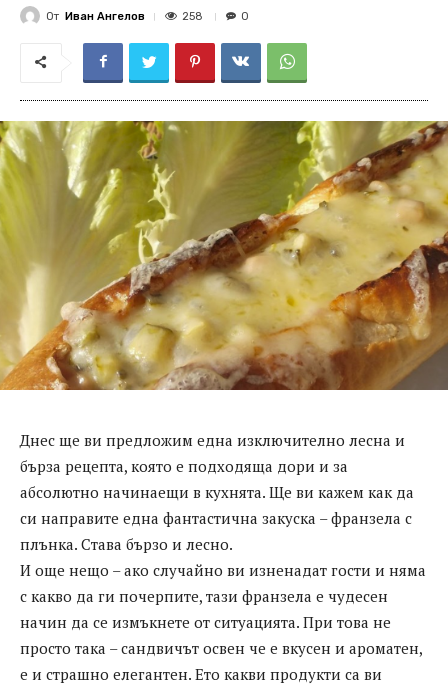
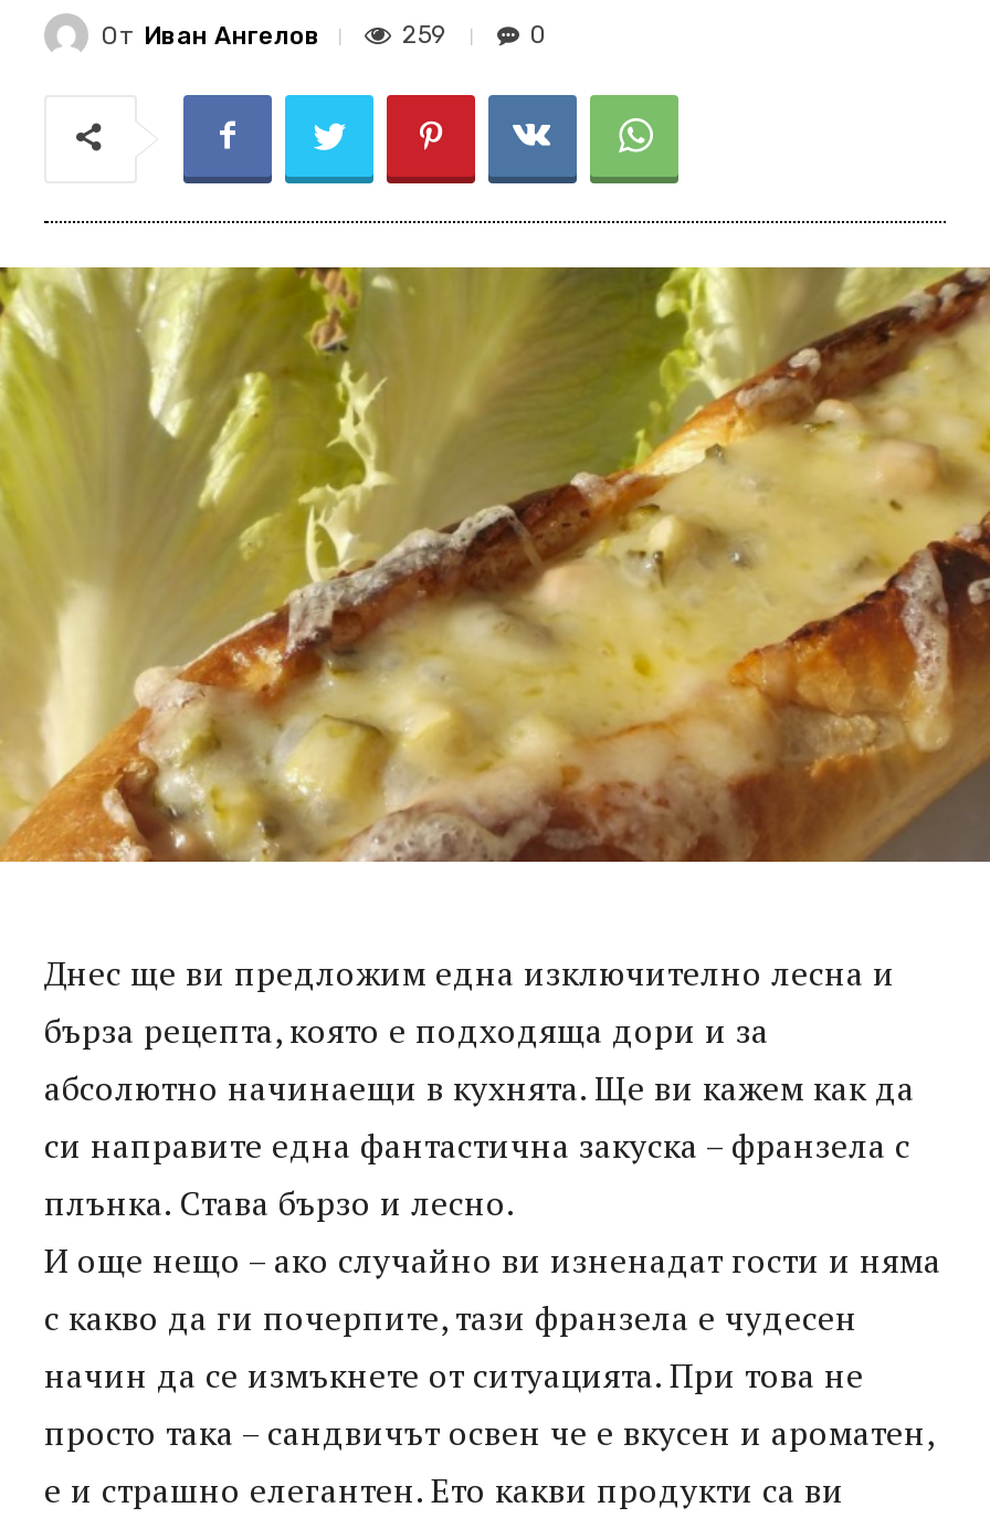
- 258
+ 259
